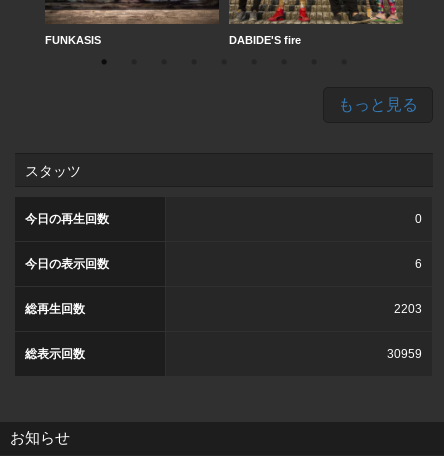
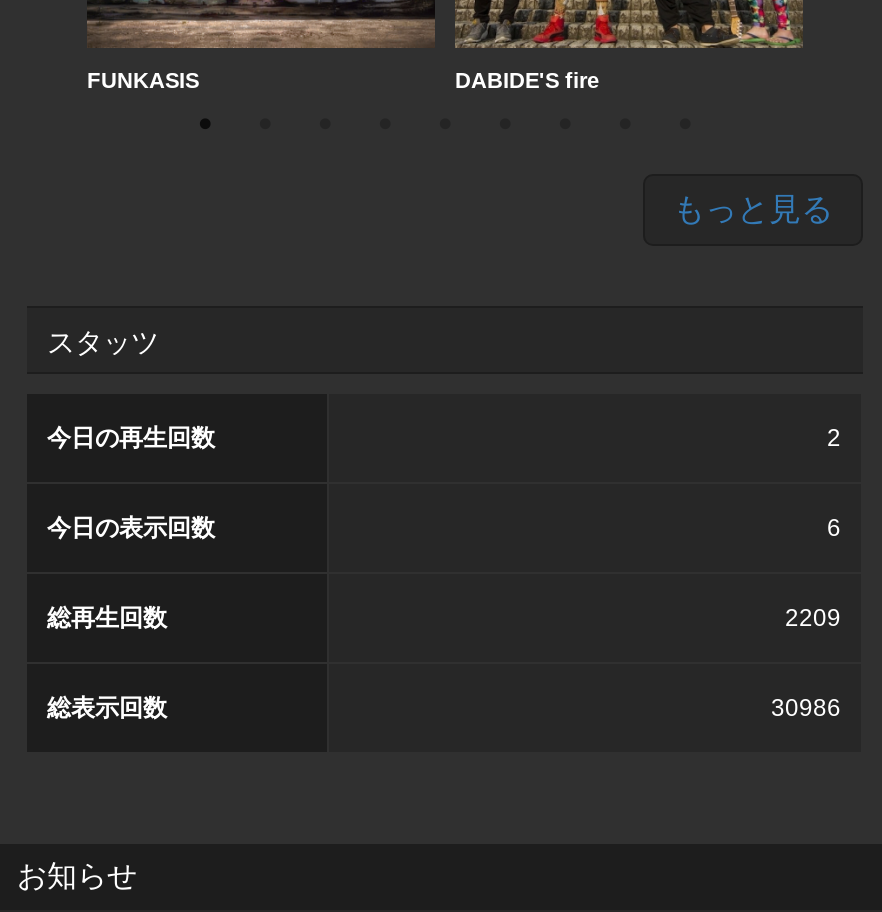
- 0
+ 2

- 2203
+ 2209

- 30959
+ 30986
